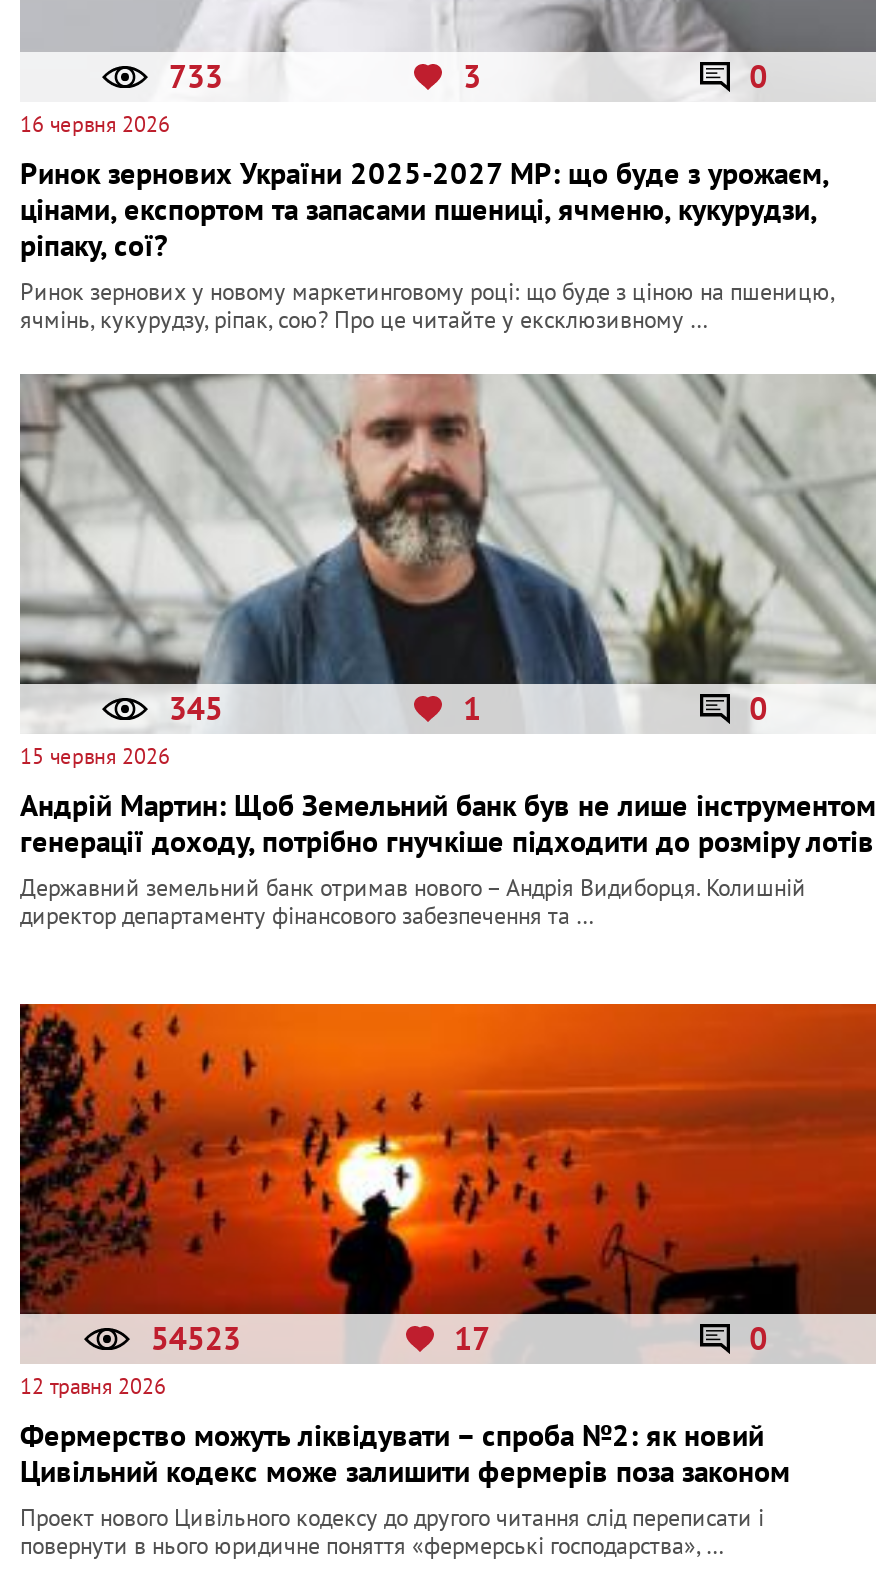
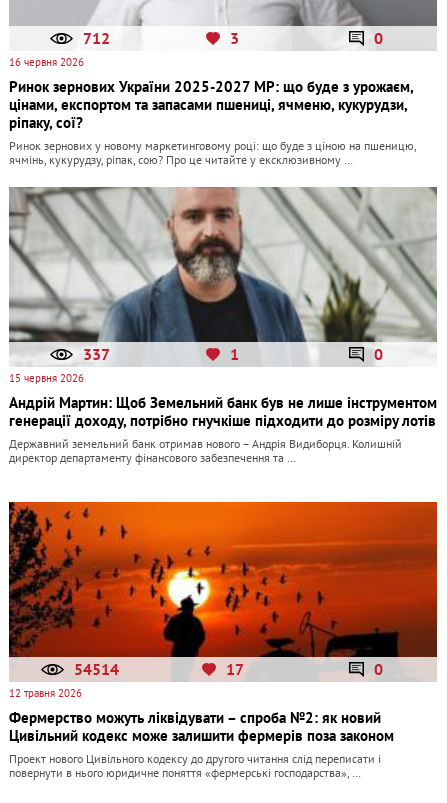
- 733
+ 712

- 345
+ 337

- 54523
+ 54514
